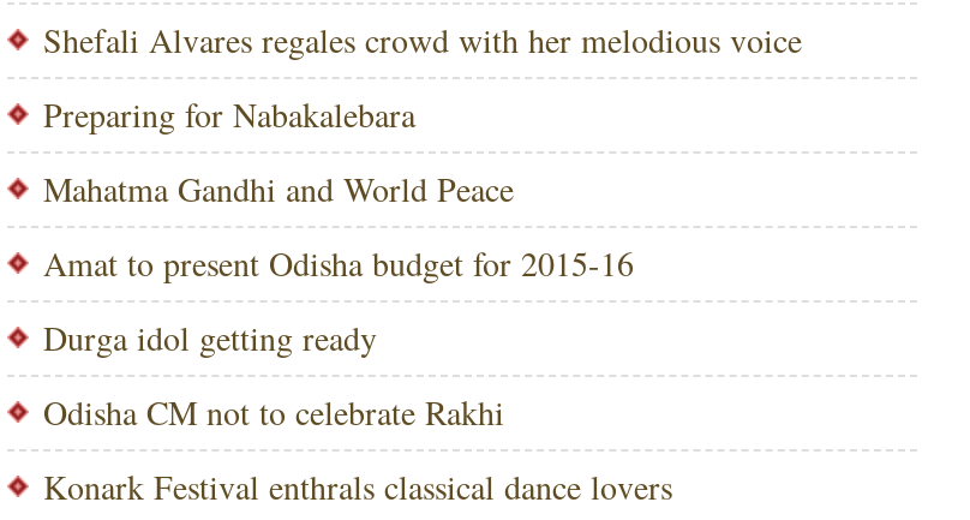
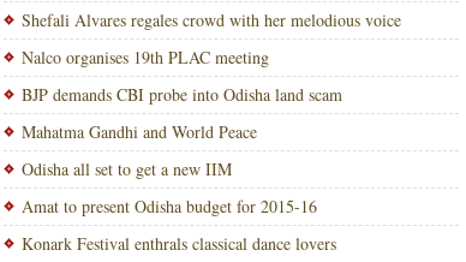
- Preparing for Nabakalebara
+ Nalco organises 19th PLAC meeting
+ BJP demands CBI probe into Odisha land scam

moved down: Mahatma Gandhi and World Peace

+ Odisha all set to get a new IIM

moved down: Amat to present Odisha budget for 2015-16

- Durga idol getting ready
- Odisha CM not to celebrate Rakhi
